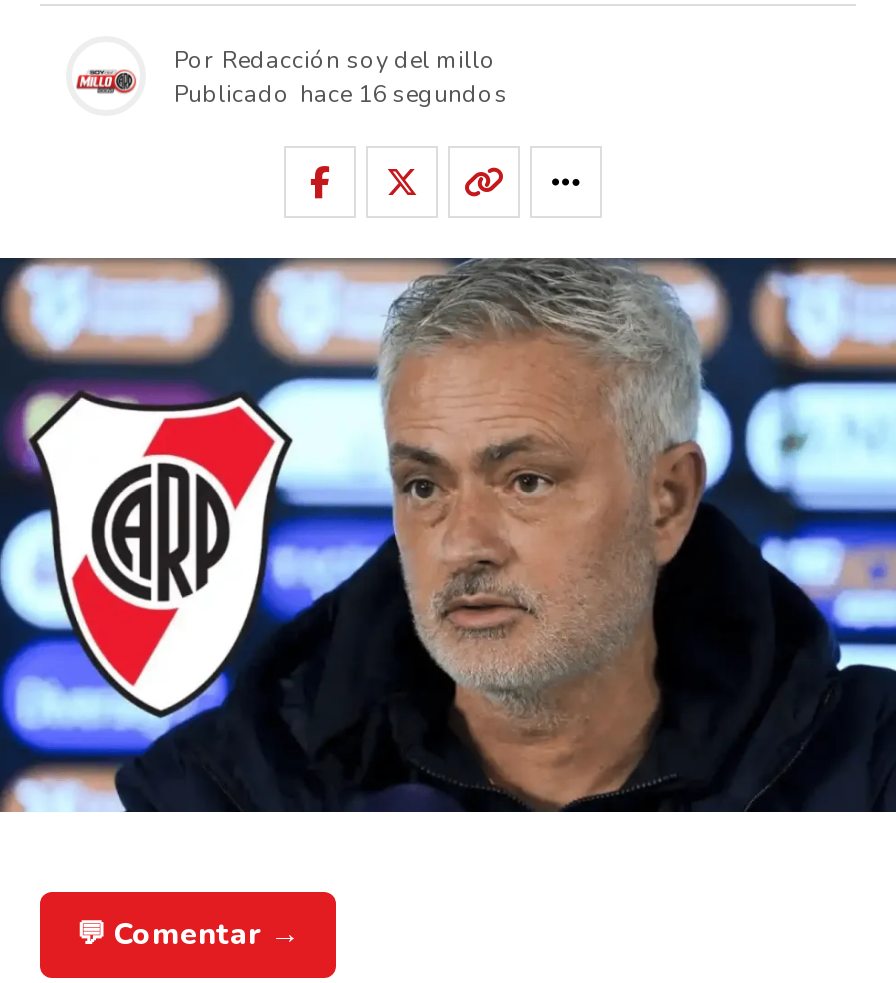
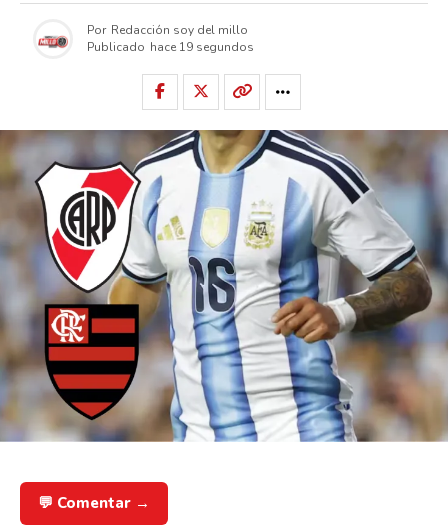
- Publicado hace 16 segundos
+ Publicado hace 19 segundos

- [image]
+ [image]
